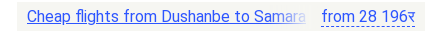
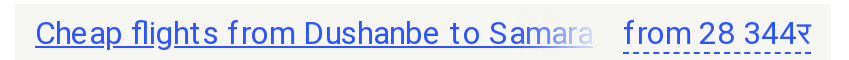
- from 28 196र
+ from 28 344र
